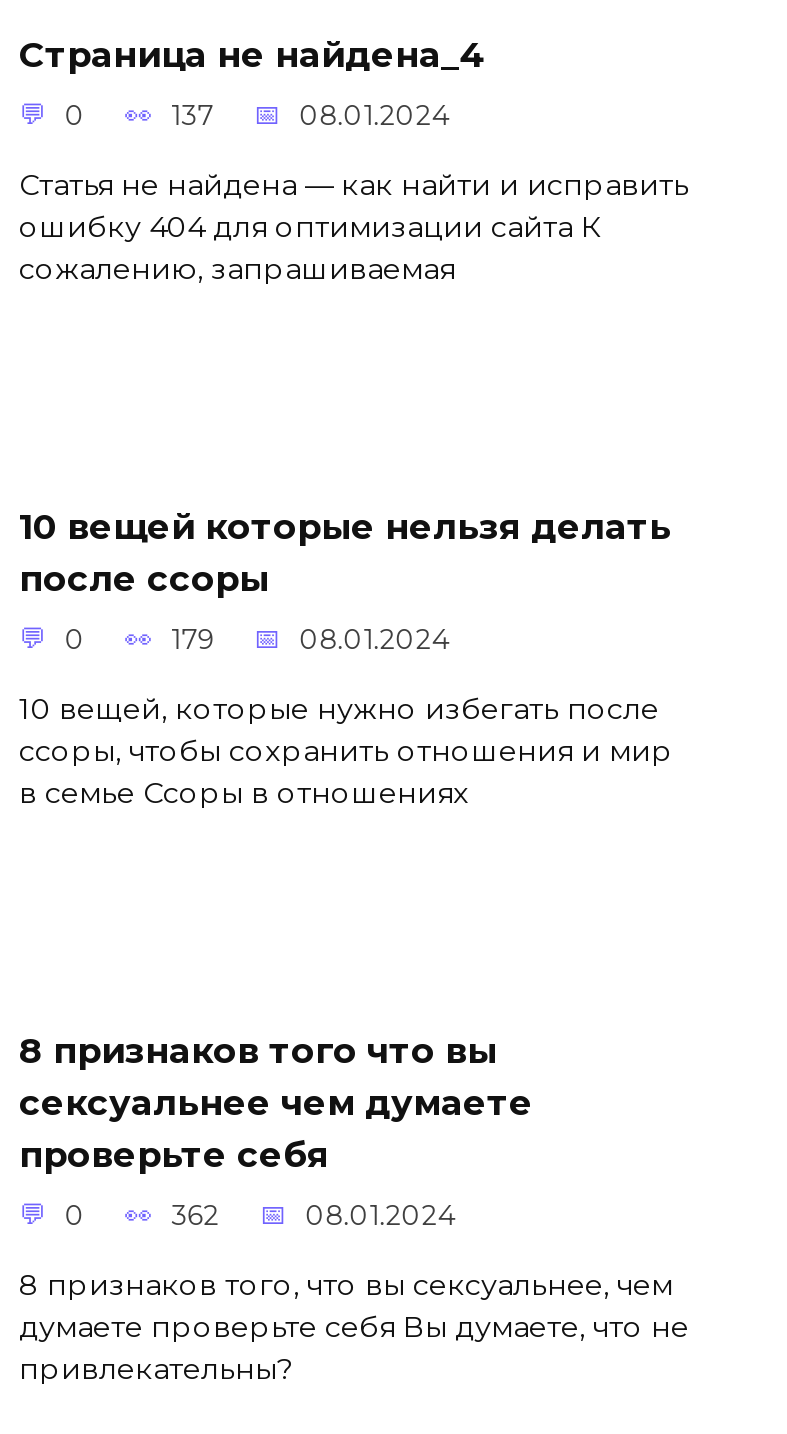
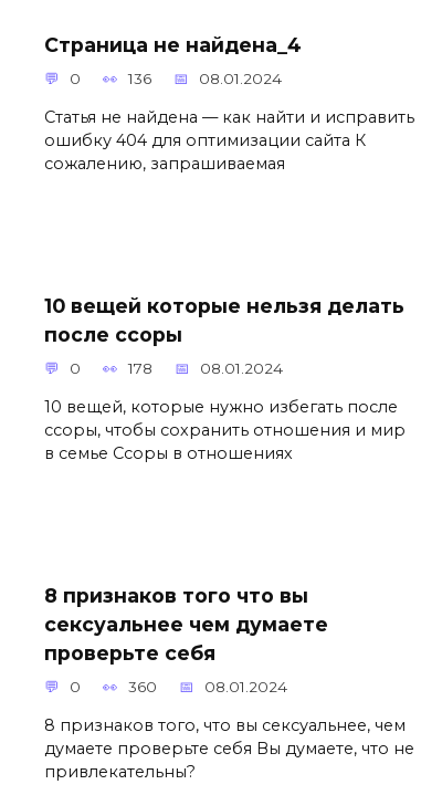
- 137
+ 136

- 179
+ 178

- 362
+ 360
